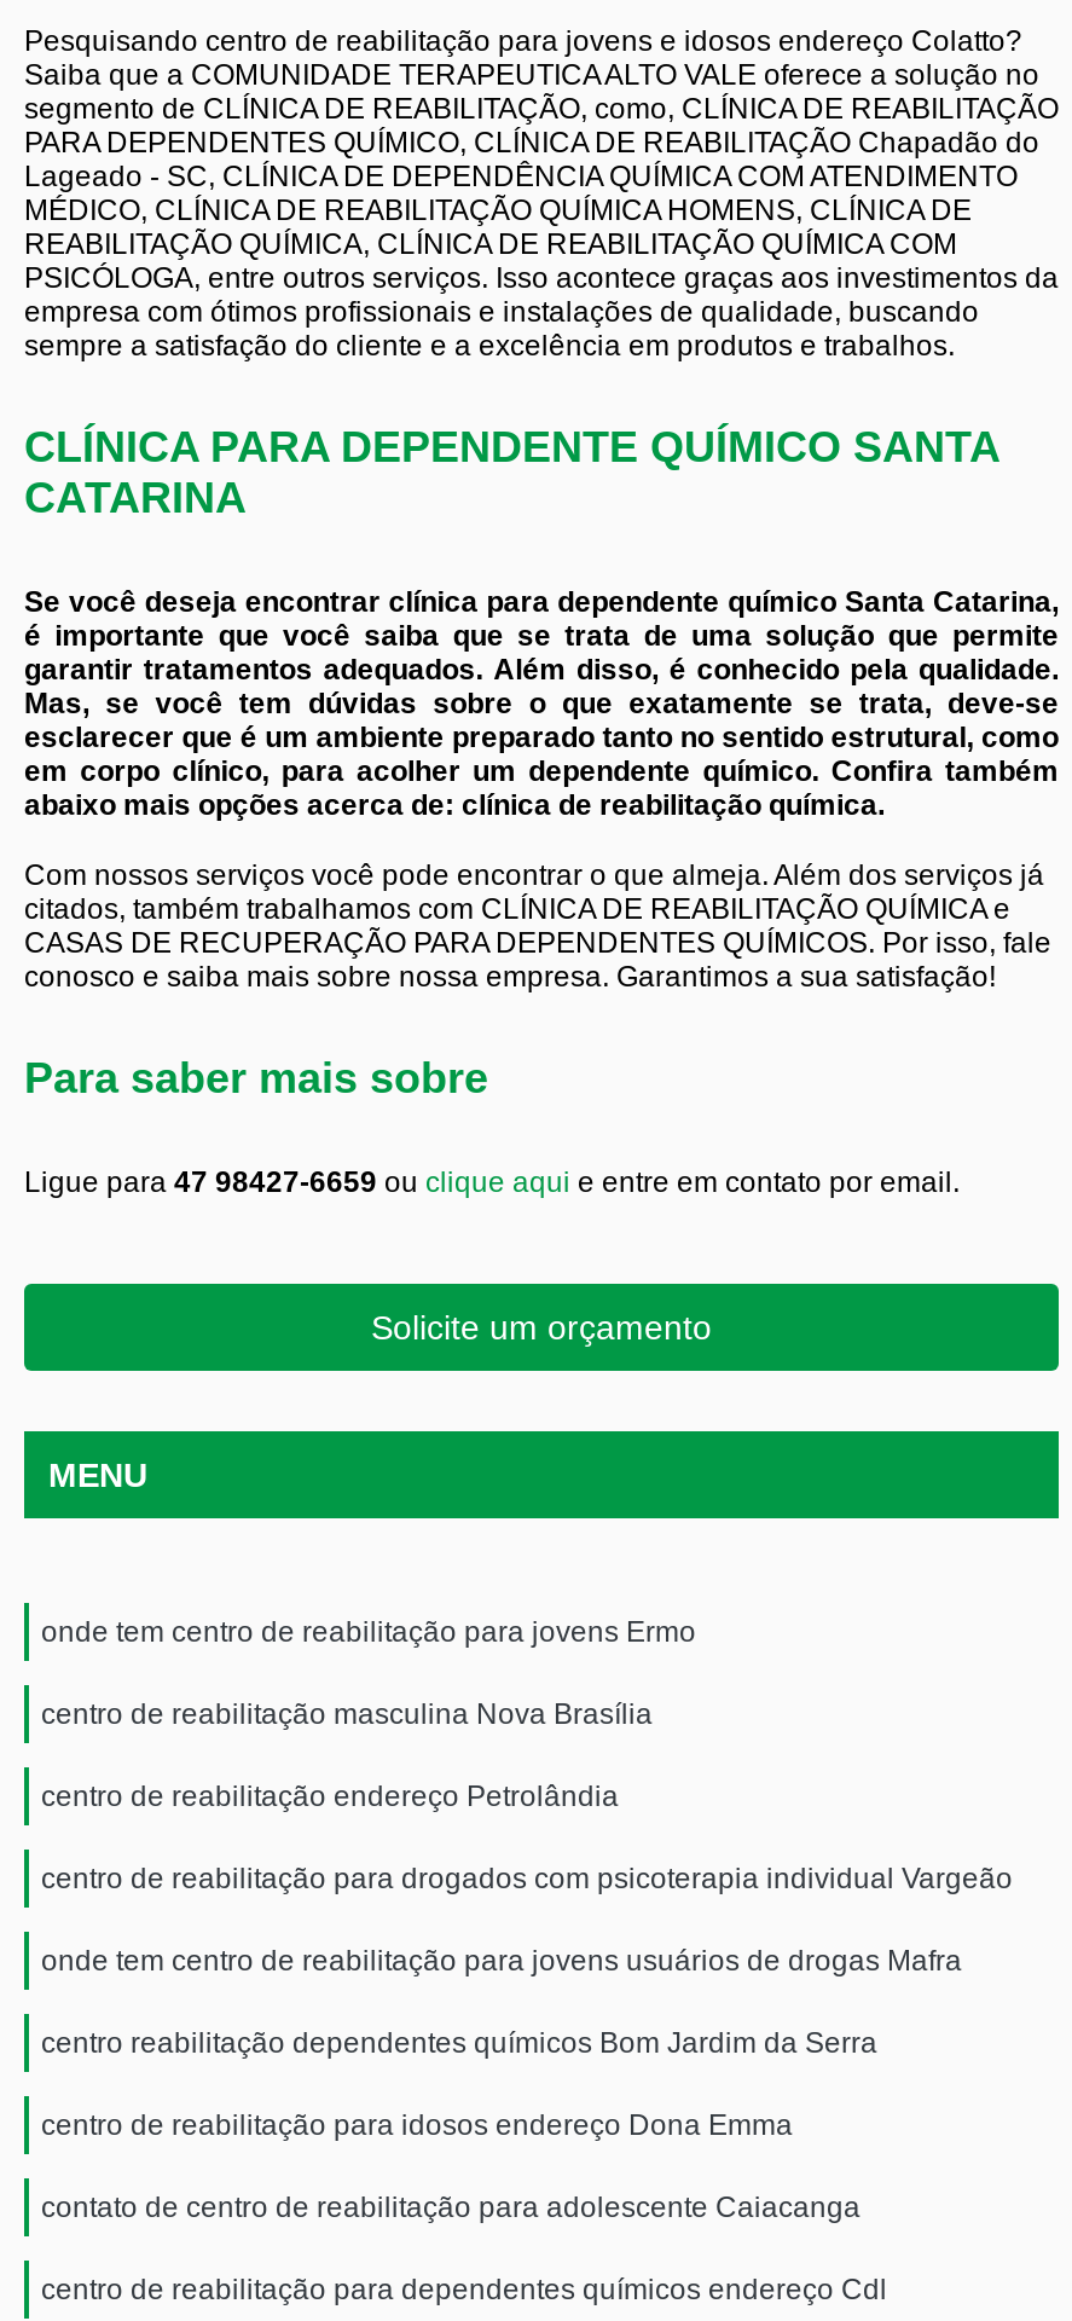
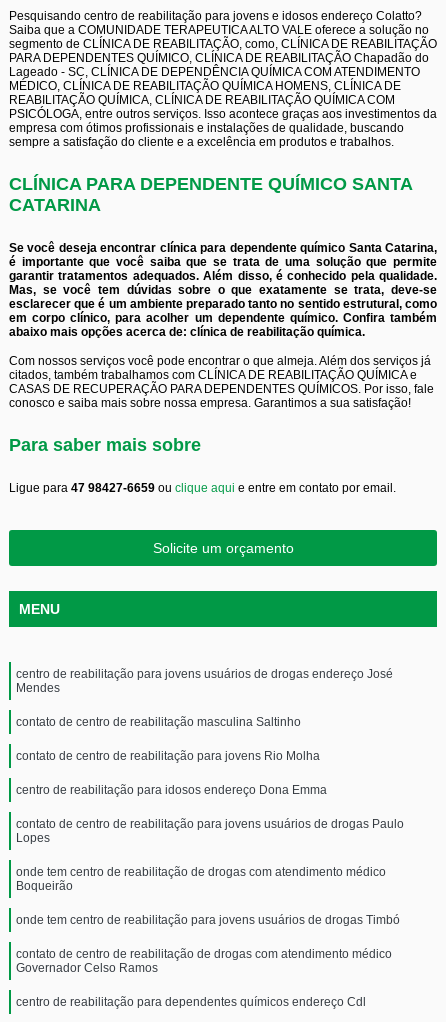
- onde tem centro de reabilitação para jovens Ermo
- centro de reabilitação masculina Nova Brasília
- centro de reabilitação endereço Petrolândia
- centro de reabilitação para drogados com psicoterapia individual Vargeão
- onde tem centro de reabilitação para jovens usuários de drogas Mafra
- centro reabilitação dependentes químicos Bom Jardim da Serra
+ centro de reabilitação para jovens usuários de drogas endereço José
+ Mendes
+ contato de centro de reabilitação masculina Saltinho
+ contato de centro de reabilitação para jovens Rio Molha

moved up: centro de reabilitação para idosos endereço Dona Emma

- contato de centro de reabilitação para adolescente Caiacanga
+ contato de centro de reabilitação para jovens usuários de drogas Paulo
+ Lopes
+ onde tem centro de reabilitação de drogas com atendimento médico
+ Boqueirão
+ onde tem centro de reabilitação para jovens usuários de drogas Timbó
+ contato de centro de reabilitação de drogas com atendimento médico
+ Governador Celso Ramos
